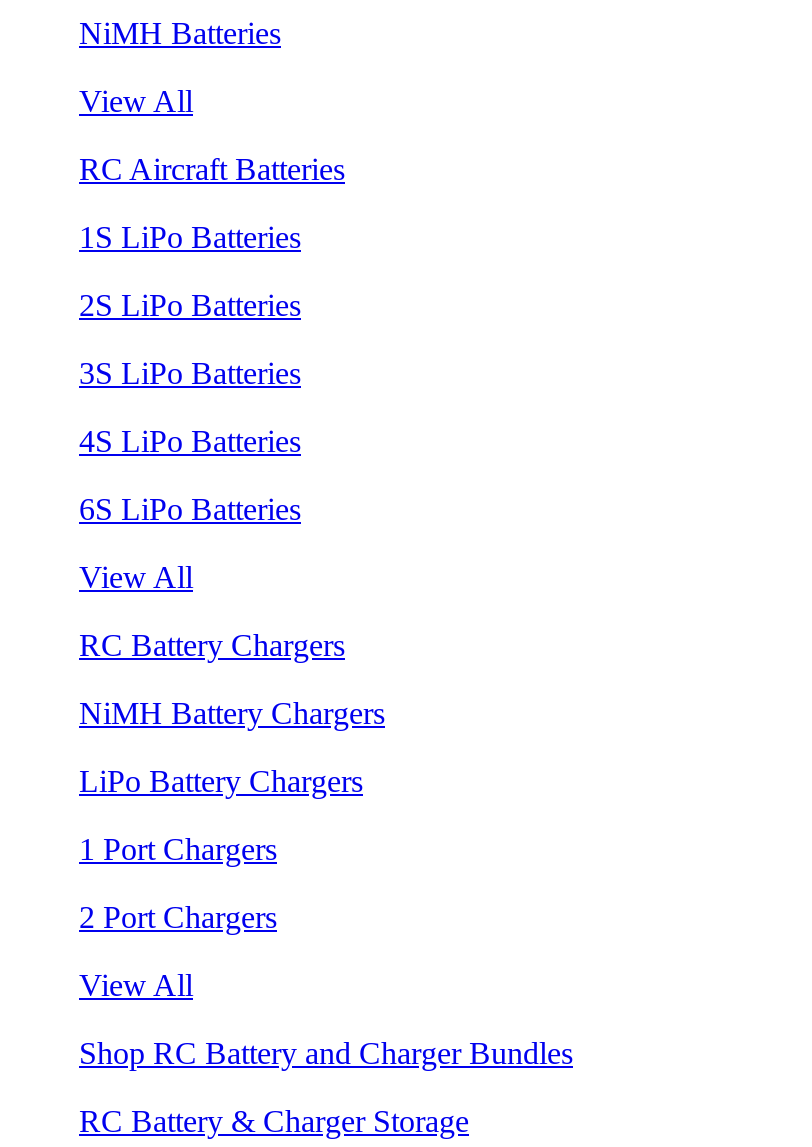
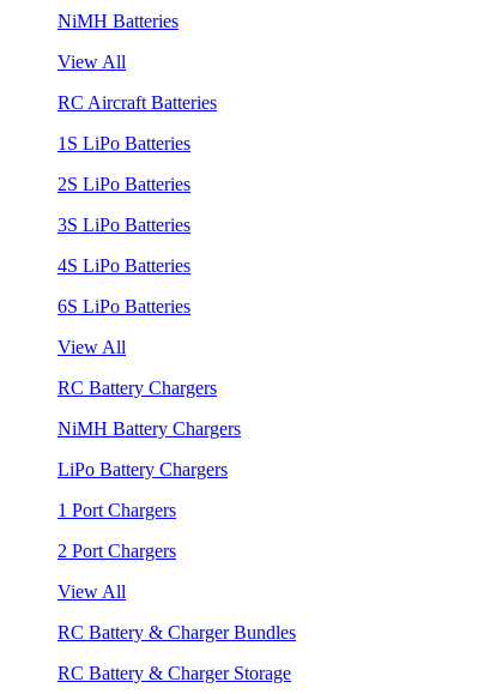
- Shop RC Battery and Charger Bundles
+ RC Battery & Charger Bundles
